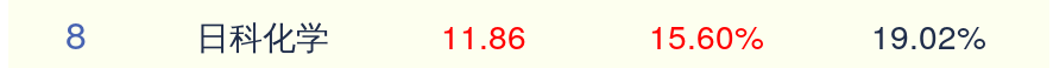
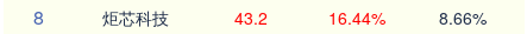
- 日科化学
- 11.86
- 15.60%
- 19.02%
+ 炬芯科技
+ 43.2
+ 16.44%
+ 8.66%
